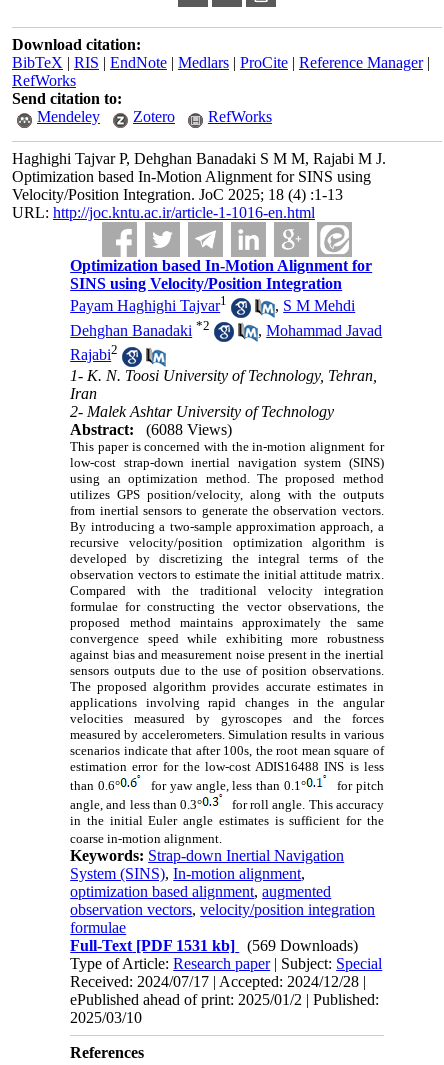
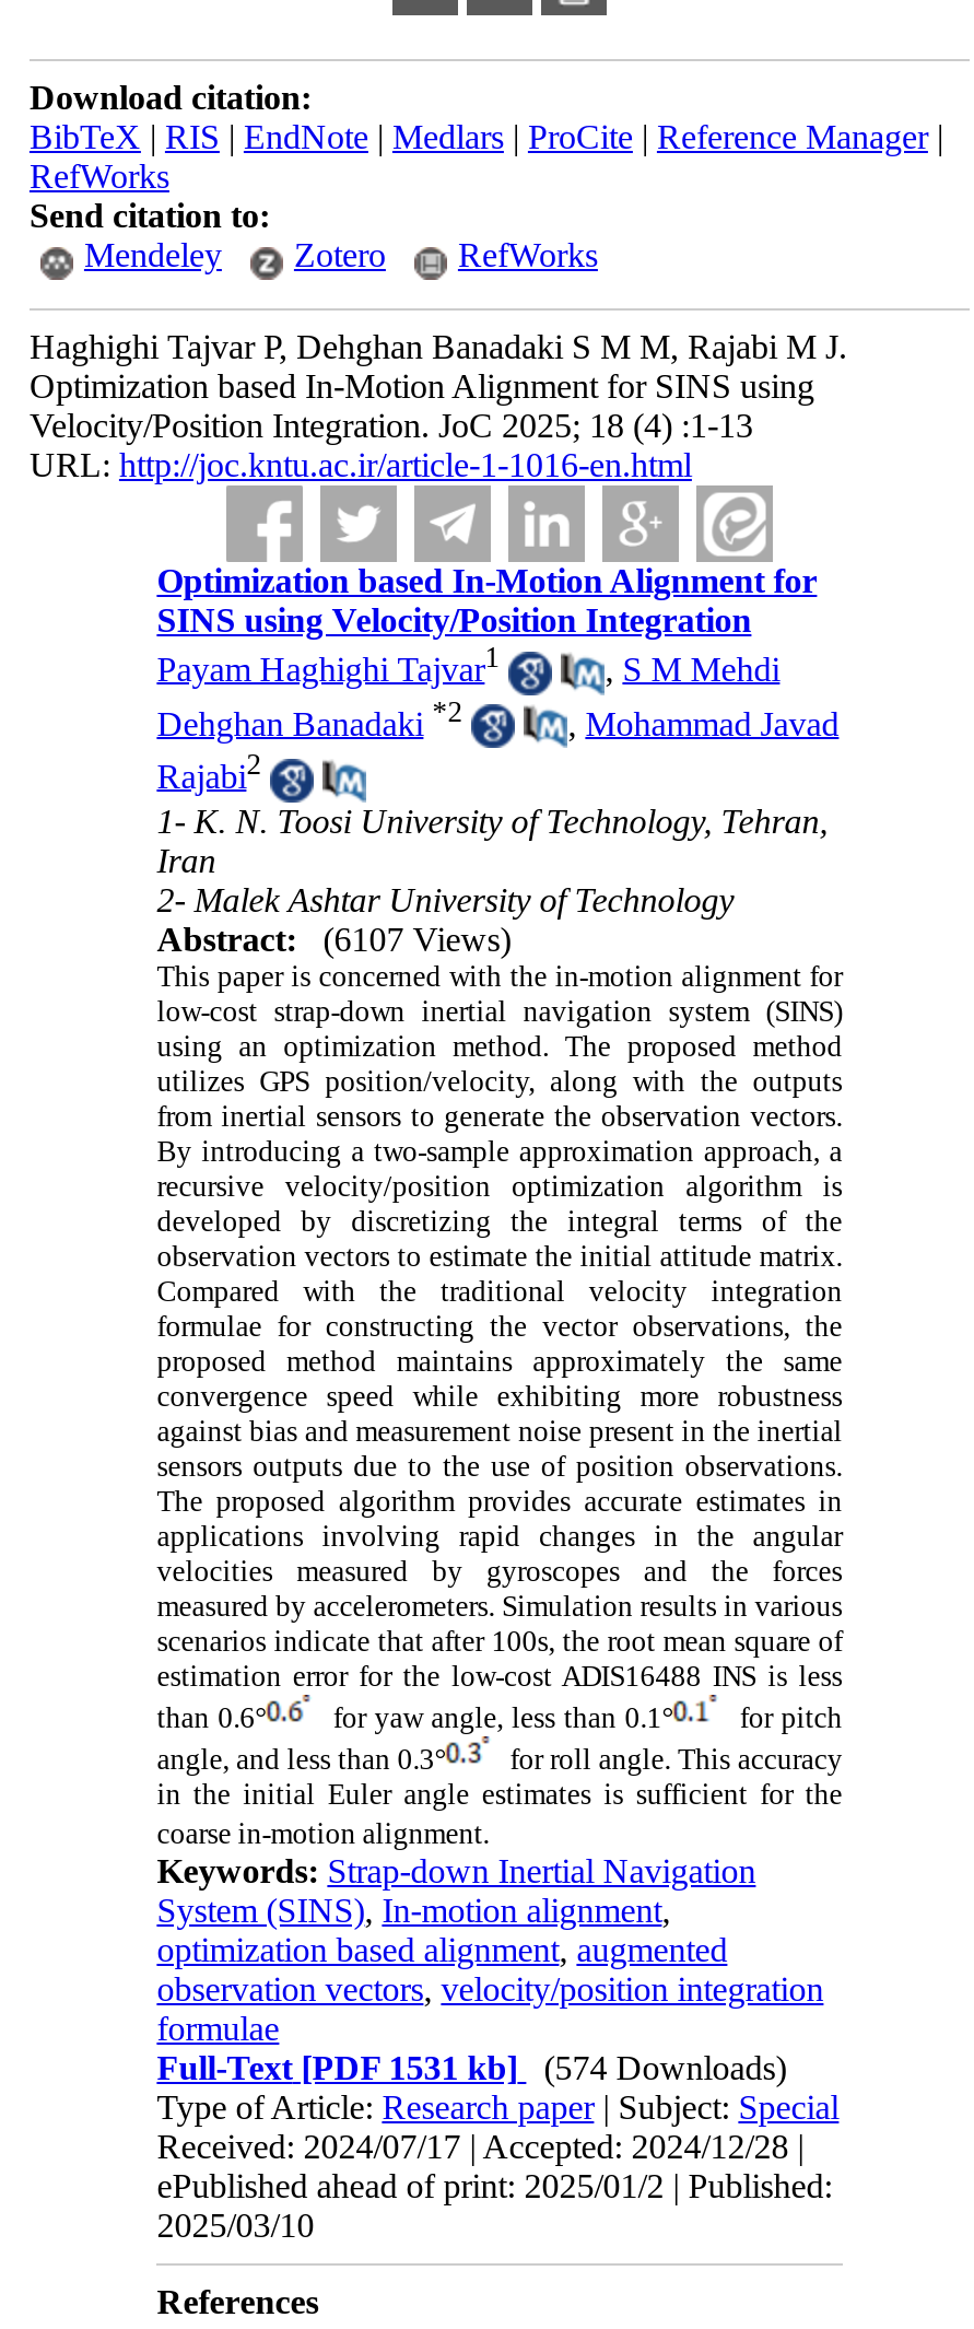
- Abstract: (6088 Views)
+ Abstract: (6107 Views)

- Full-Text [PDF 1531 kb] (569 Downloads)
+ Full-Text [PDF 1531 kb] (574 Downloads)
